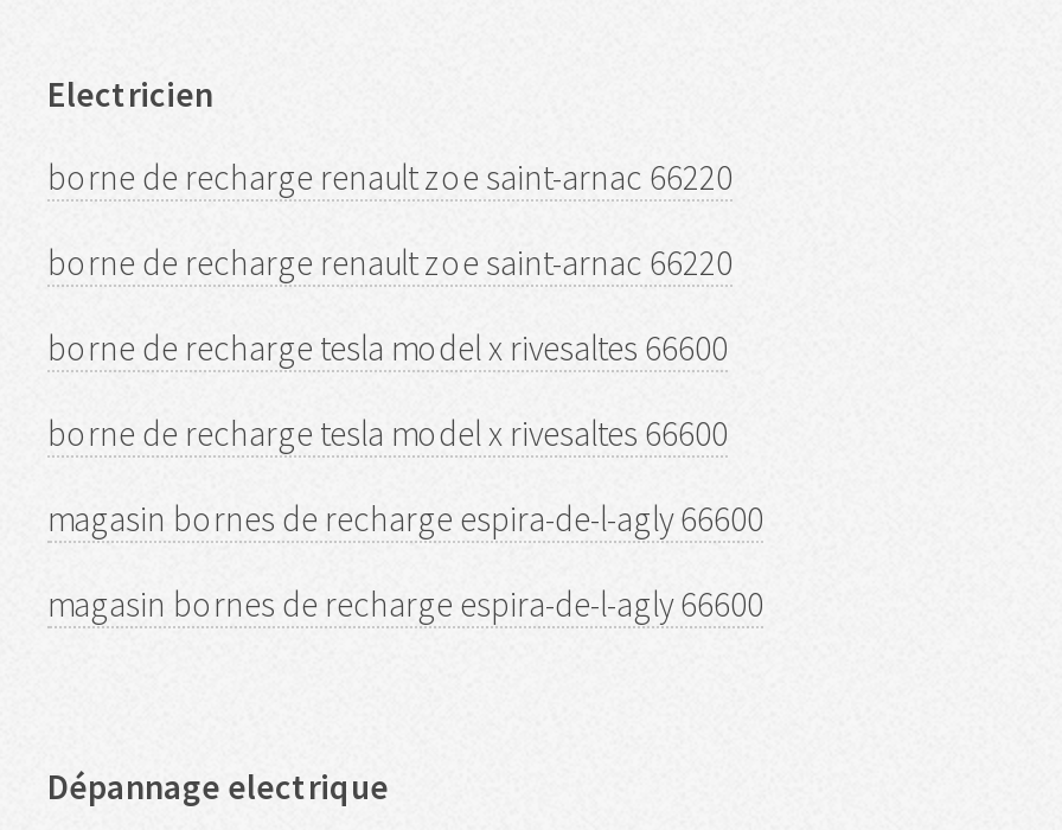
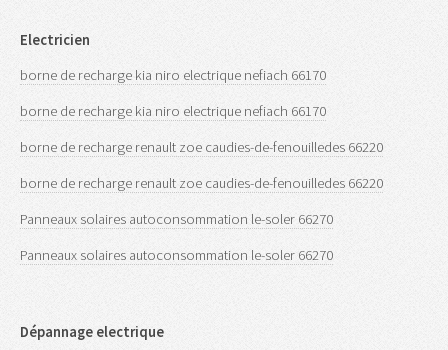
- borne de recharge renault zoe saint-arnac 66220
+ borne de recharge kia niro electrique nefiach 66170

- borne de recharge renault zoe saint-arnac 66220
+ borne de recharge kia niro electrique nefiach 66170

- borne de recharge tesla model x rivesaltes 66600
+ borne de recharge renault zoe caudies-de-fenouilledes 66220

- borne de recharge tesla model x rivesaltes 66600
+ borne de recharge renault zoe caudies-de-fenouilledes 66220

- magasin bornes de recharge espira-de-l-agly 66600
+ Panneaux solaires autoconsommation le-soler 66270

- magasin bornes de recharge espira-de-l-agly 66600
+ Panneaux solaires autoconsommation le-soler 66270
